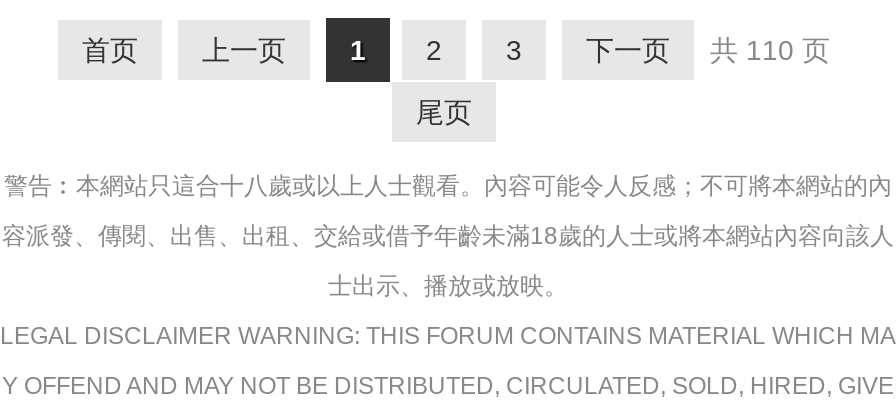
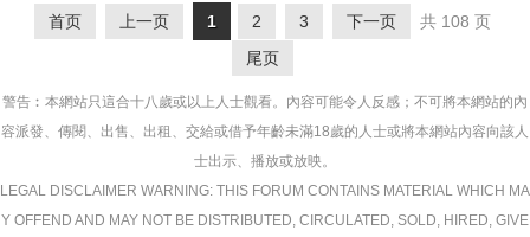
- 首页 上一页 1 2 3 下一页 共 110 页
+ 首页 上一页 1 2 3 下一页 共 108 页
